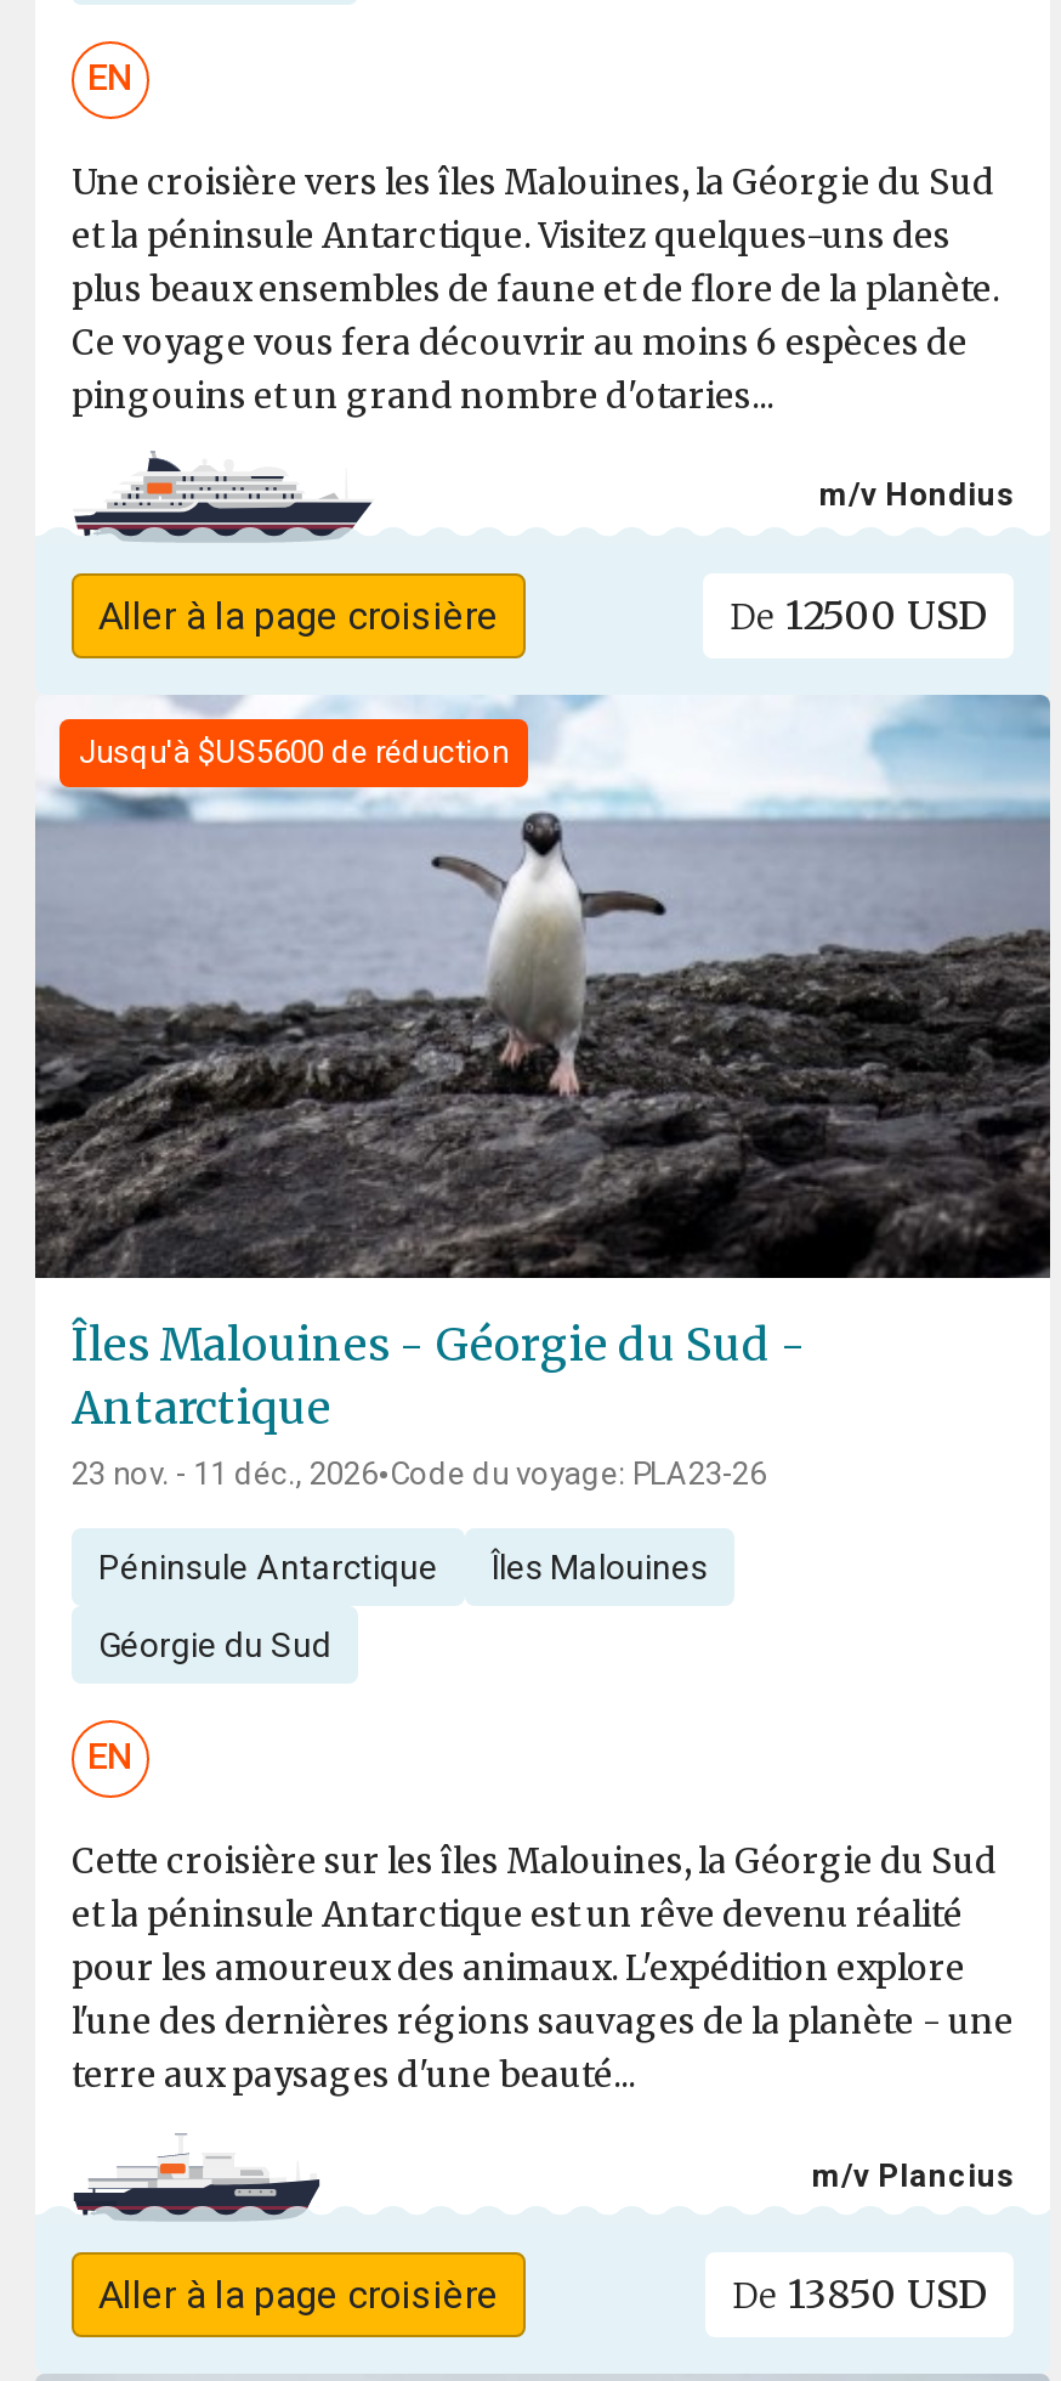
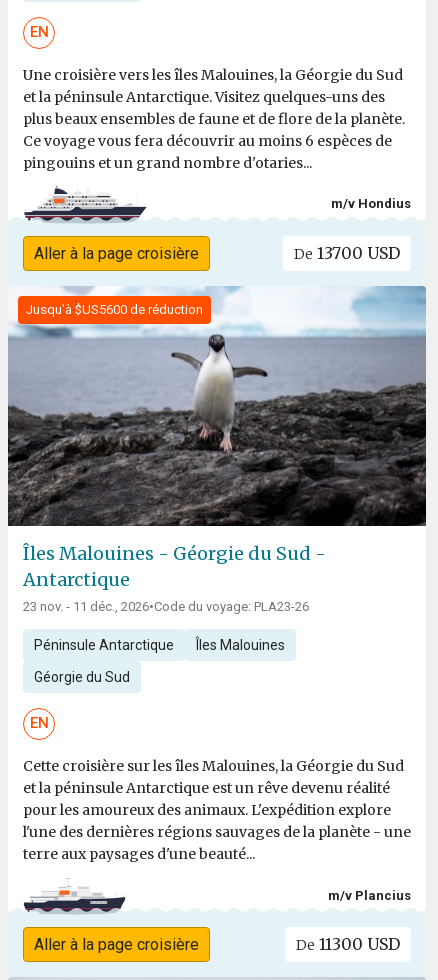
- De 12500 USD
+ De 13700 USD

- De 13850 USD
+ De 11300 USD
